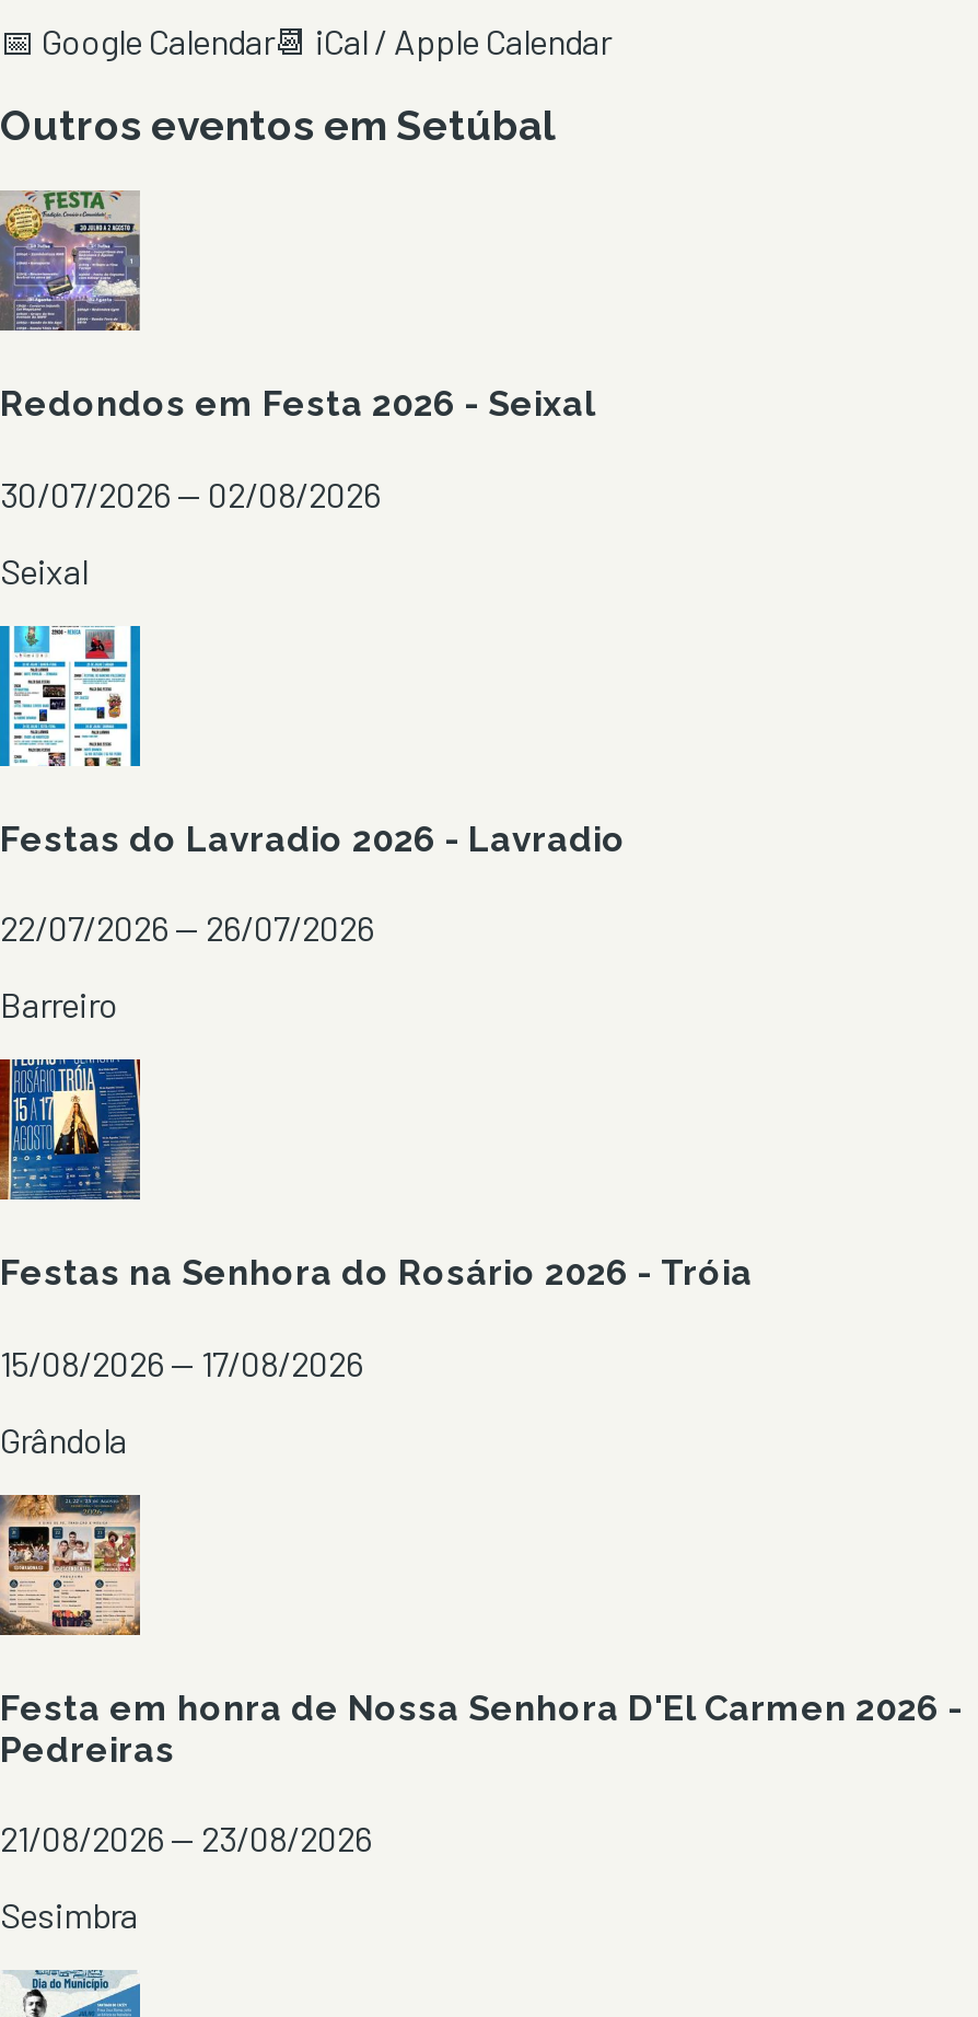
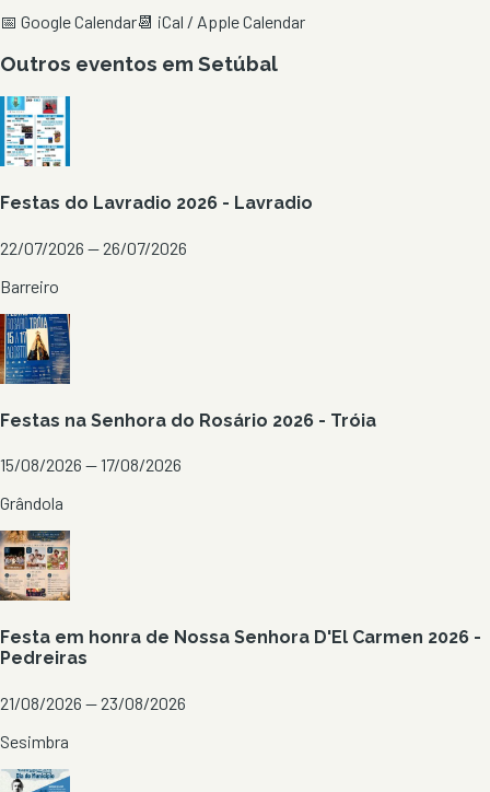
- [image]
- Redondos em Festa 2026 - Seixal
- 30/07/2026 — 02/08/2026
- Seixal
